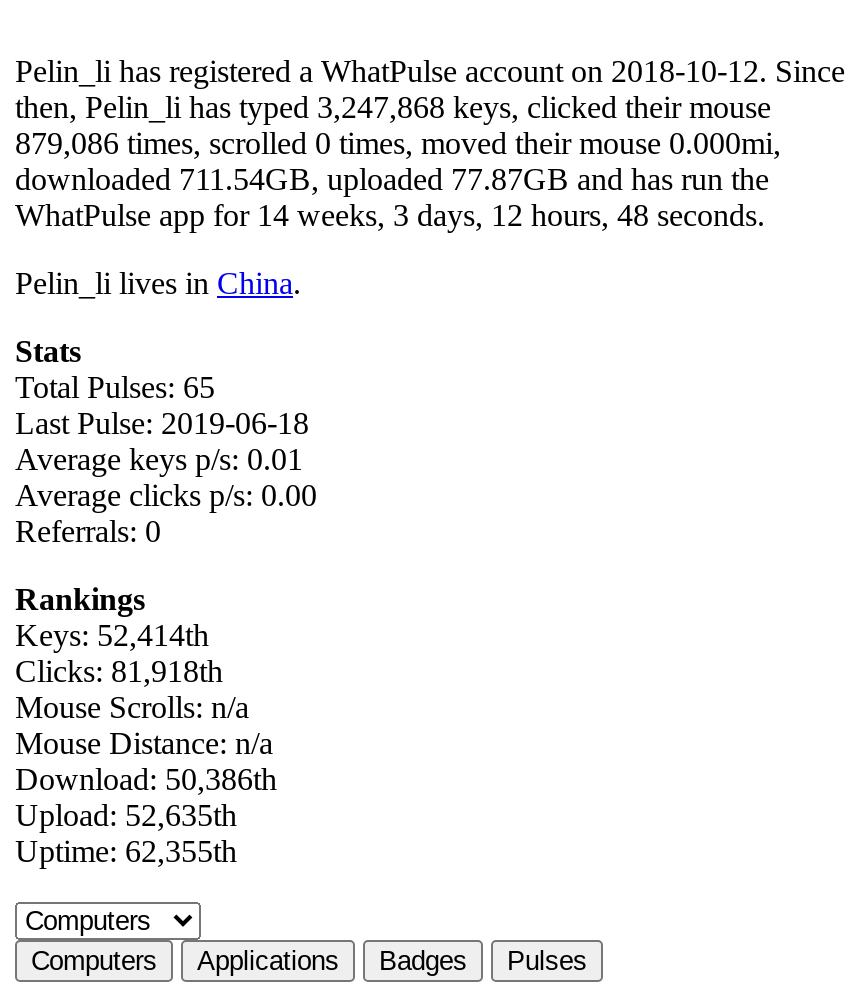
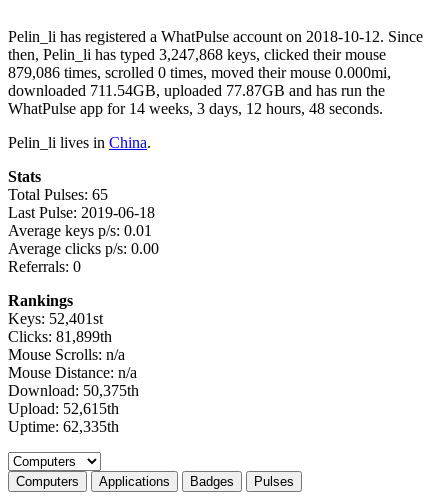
- Keys: 52,414th
+ Keys: 52,401st

- Clicks: 81,918th
+ Clicks: 81,899th

- Download: 50,386th
+ Download: 50,375th

- Upload: 52,635th
+ Upload: 52,615th

- Uptime: 62,355th
+ Uptime: 62,335th
